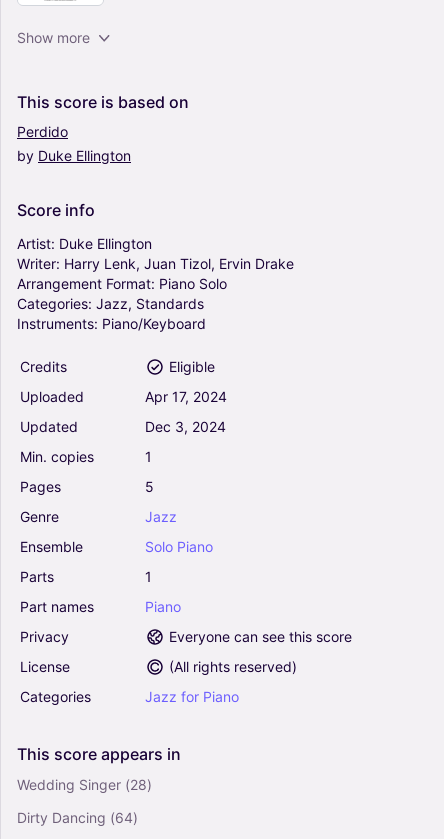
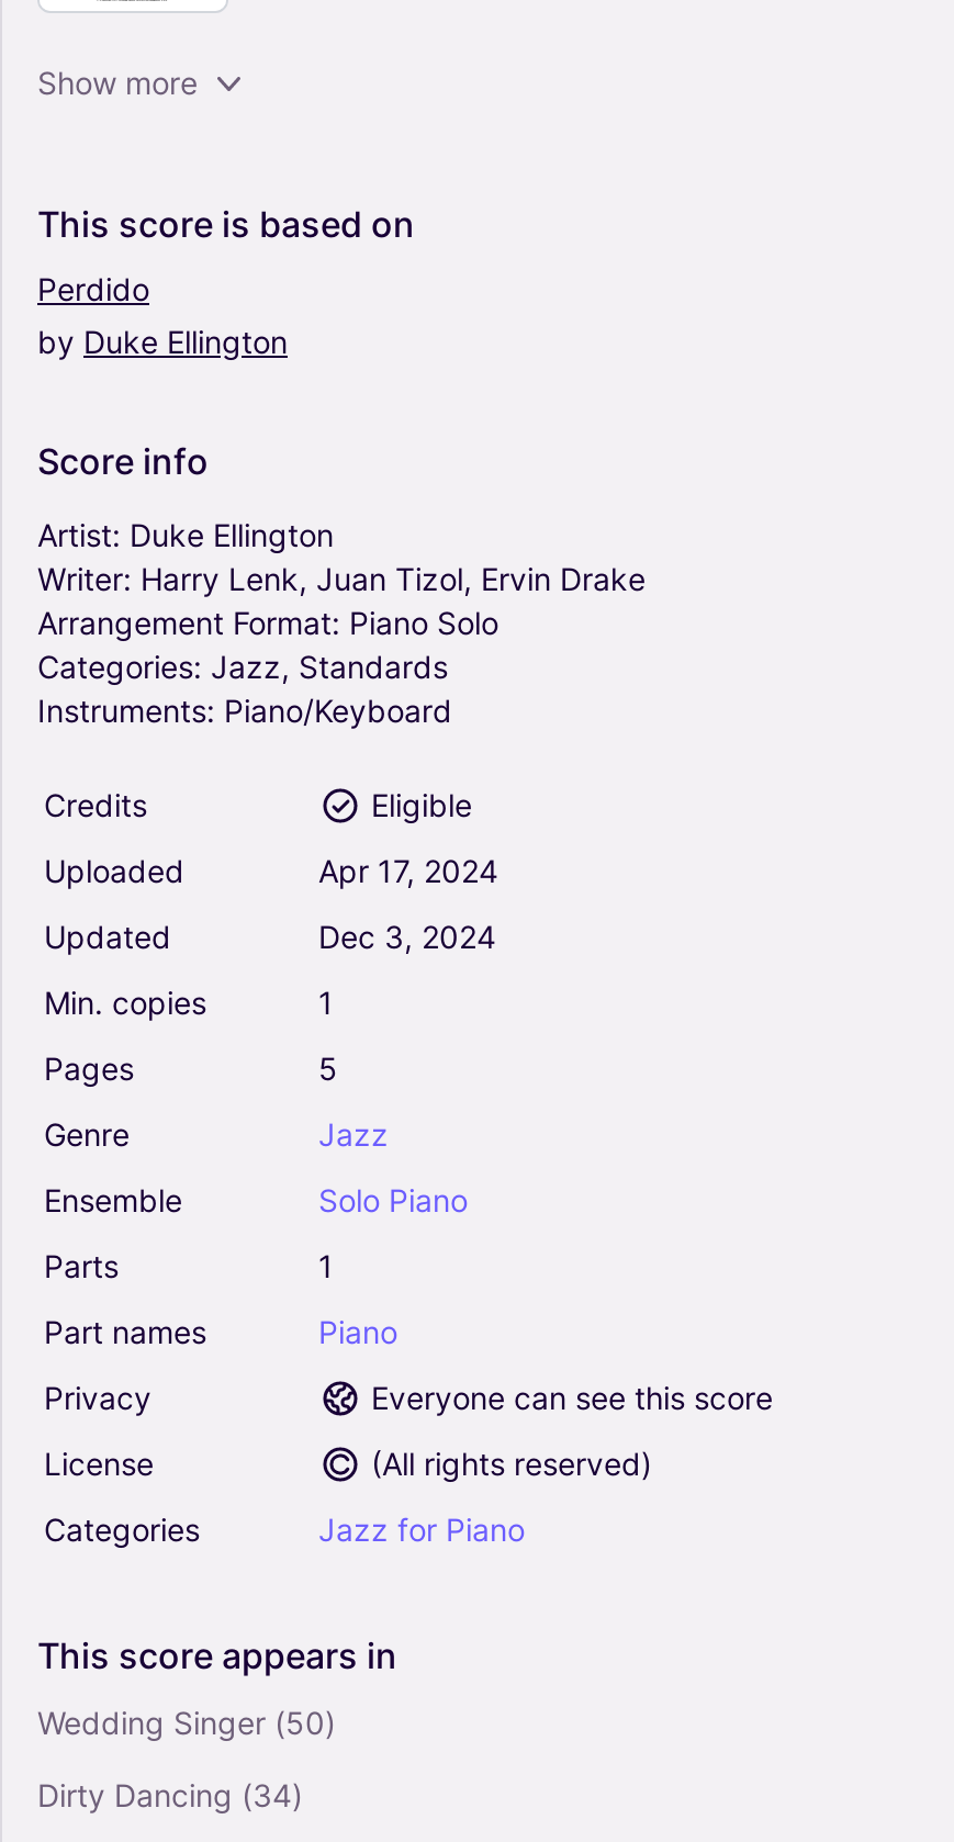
- Wedding Singer (28)
+ Wedding Singer (50)

- Dirty Dancing (64)
+ Dirty Dancing (34)
